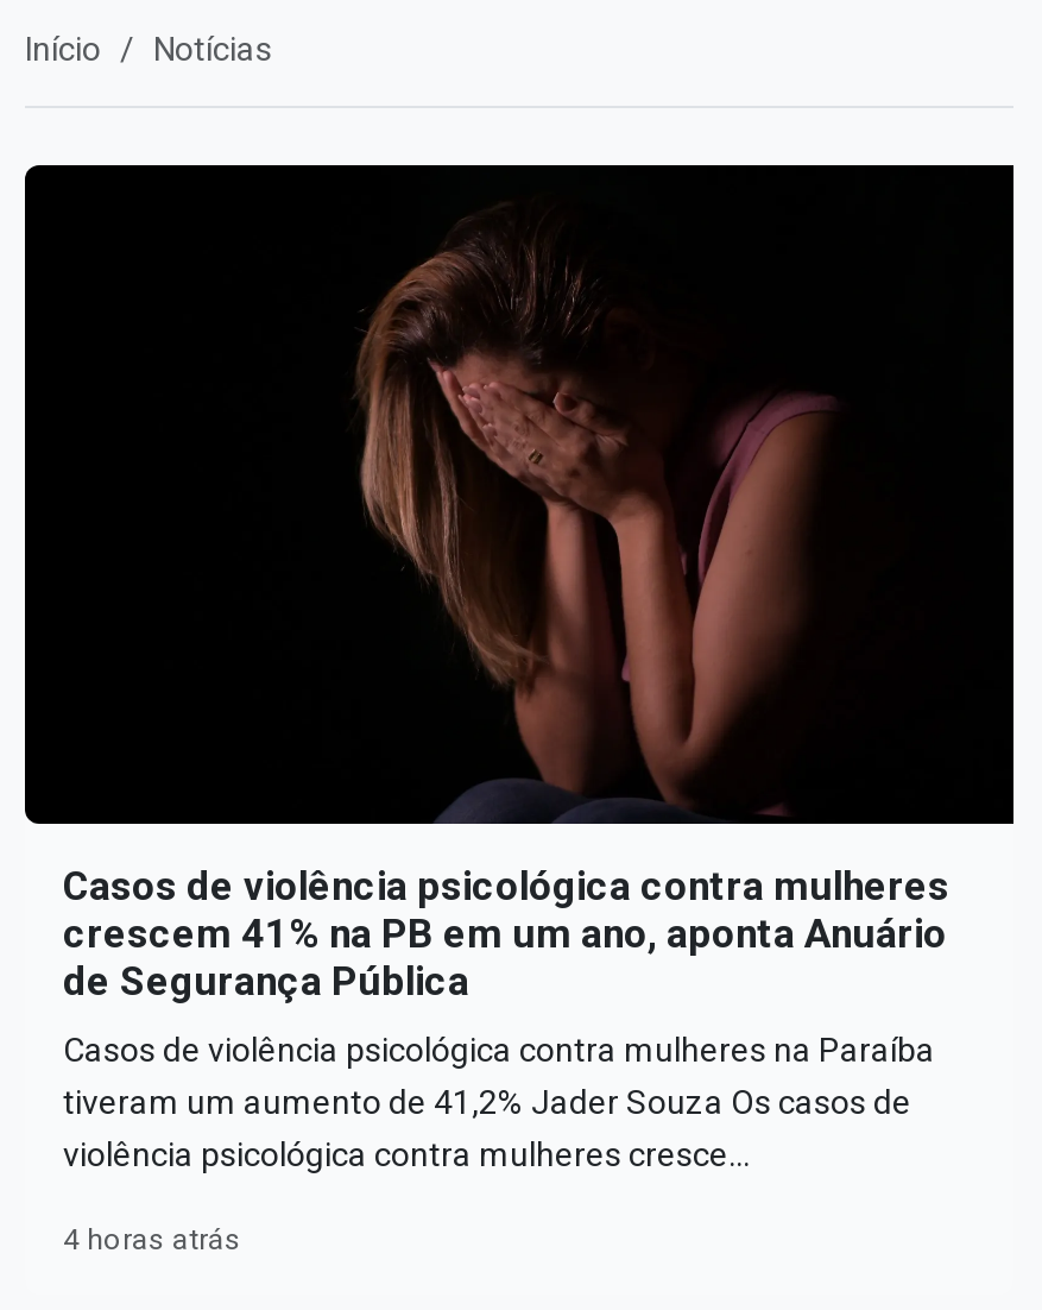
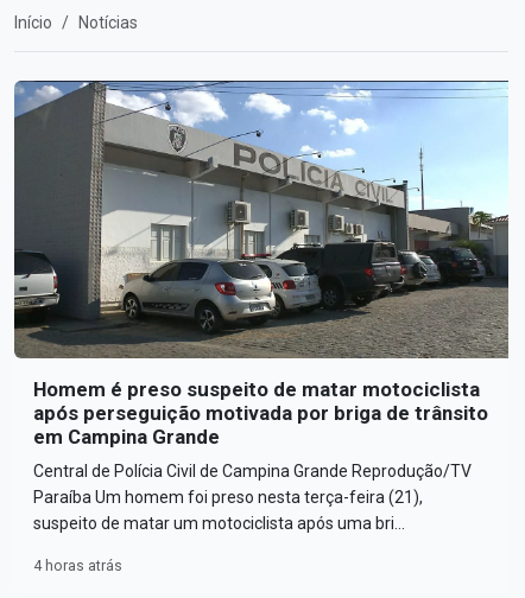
- [image]
- Casos de violência psicológica contra mulheres
- crescem 41% na PB em um ano, aponta Anuário
- de Segurança Pública
+ [image]
+ Homem é preso suspeito de matar motociclista
+ após perseguição motivada por briga de trânsito
+ em Campina Grande

- Casos de violência psicológica contra mulheres na Paraíba
- tiveram um aumento de 41,2% Jader Souza Os casos de
- violência psicológica contra mulheres cresce...
+ Central de Polícia Civil de Campina Grande Reprodução/TV
+ Paraíba Um homem foi preso nesta terça-feira (21),
+ suspeito de matar um motociclista após uma bri...
